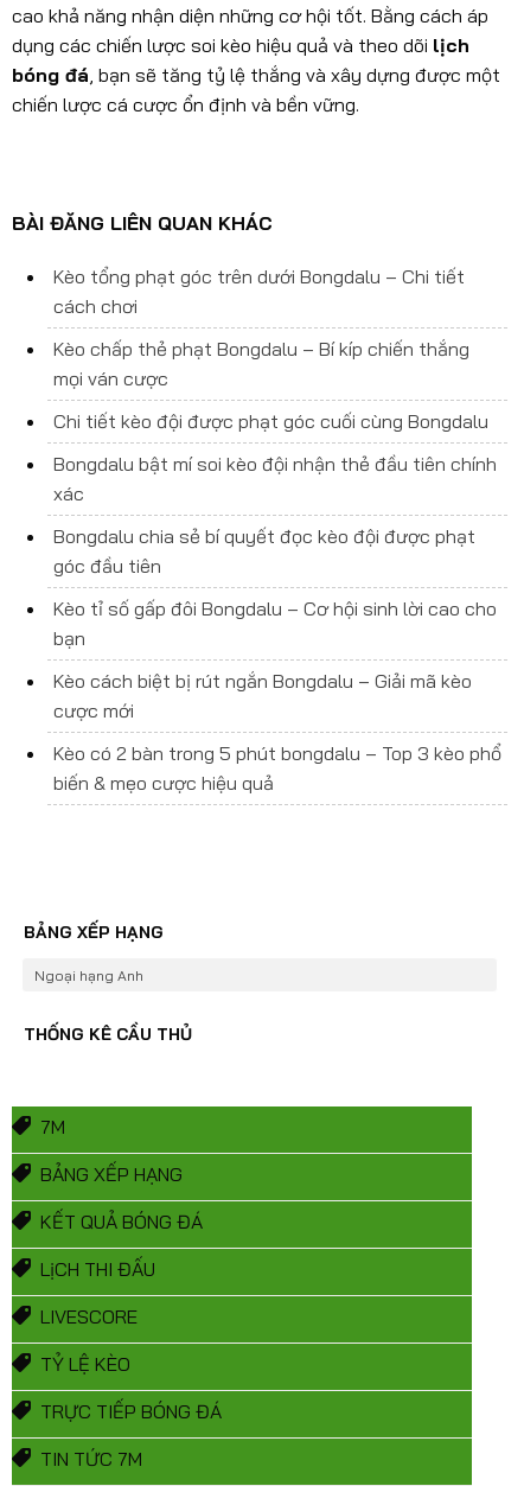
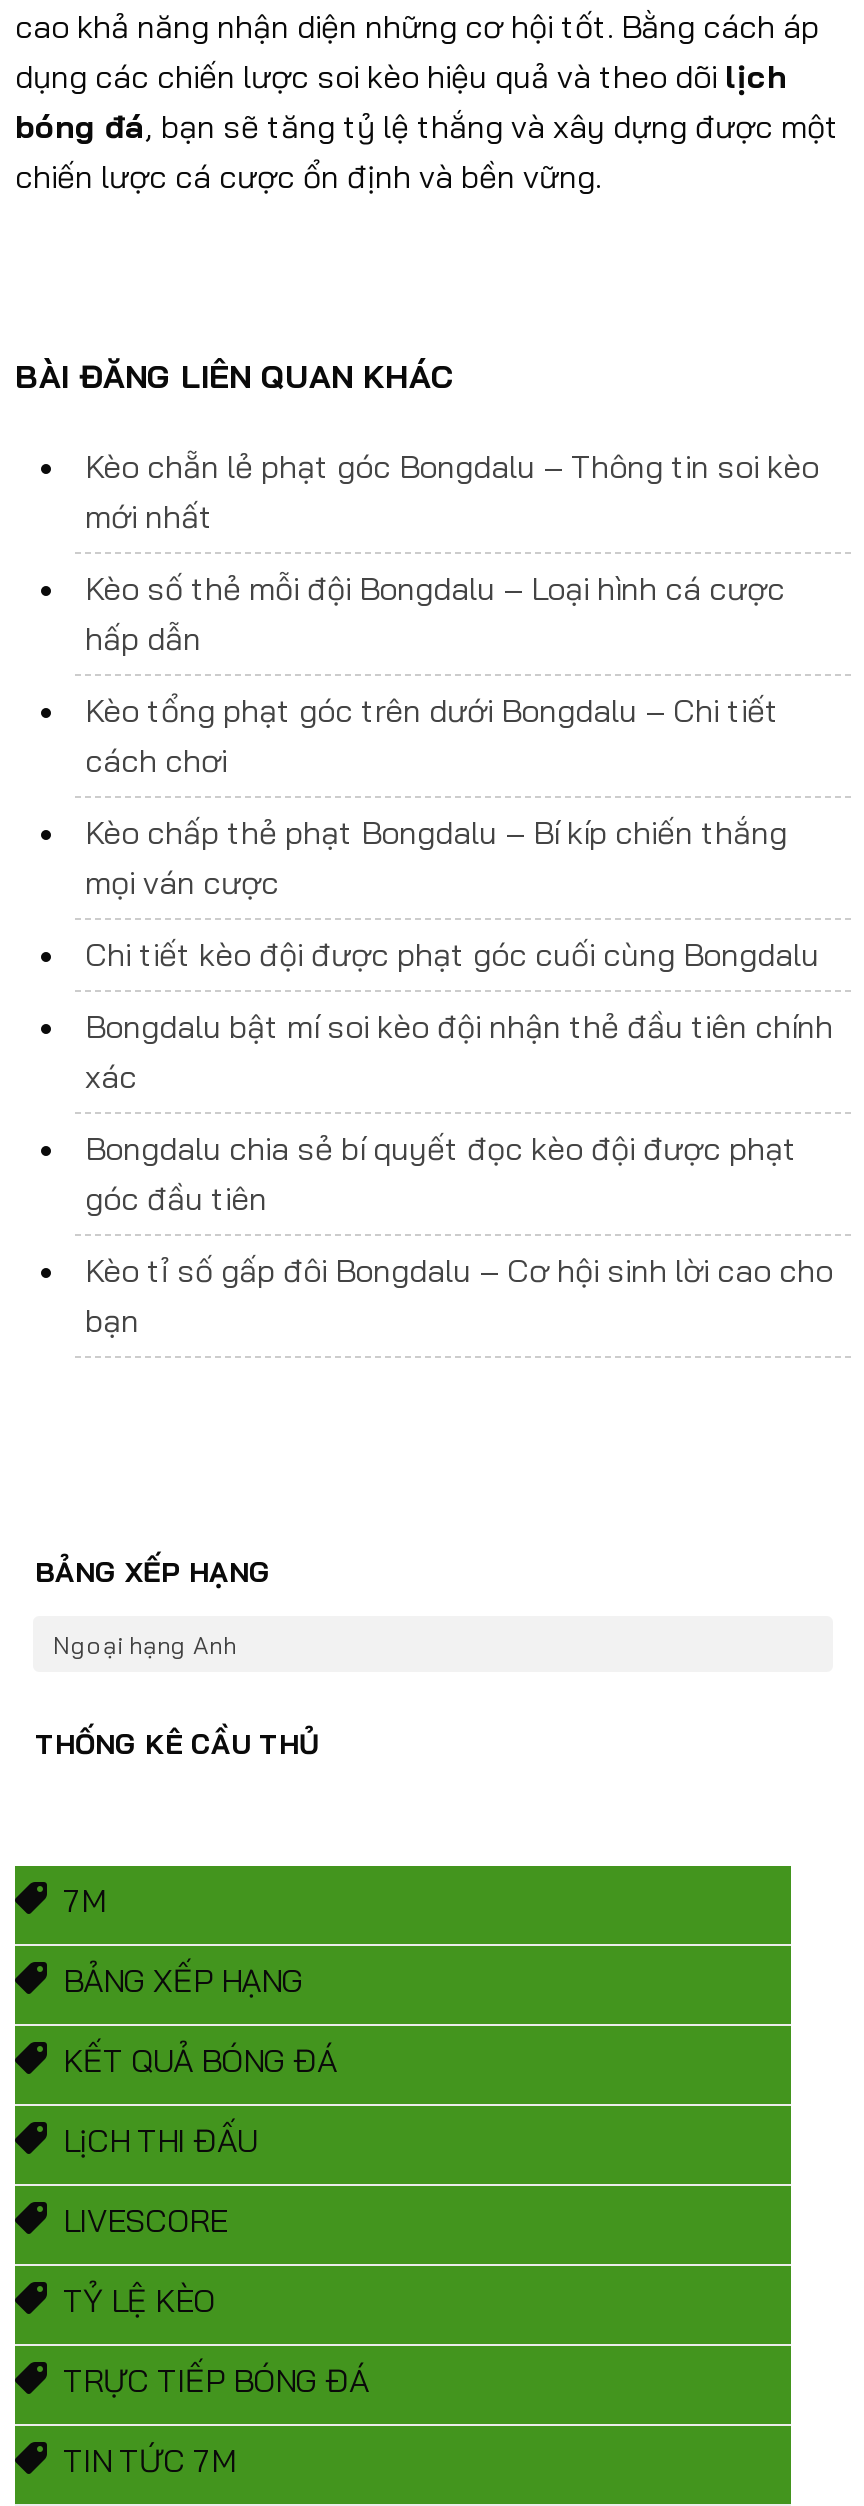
+ Kèo chẵn lẻ phạt góc Bongdalu – Thông tin soi kèo
+ mới nhất
+ Kèo số thẻ mỗi đội Bongdalu – Loại hình cá cược
+ hấp dẫn

moved down: Kèo tổng phạt góc trên dưới Bongdalu – Chi tiết | cách chơi | Kèo chấp thẻ phạt Bongdalu – Bí kíp chiến thắng | ... | Kèo tỉ số gấp đôi Bongdalu – Cơ hội sinh lời cao cho | bạn

- Kèo cách biệt bị rút ngắn Bongdalu – Giải mã kèo
- cược mới
- Kèo có 2 bàn trong 5 phút bongdalu – Top 3 kèo phổ
- biến & mẹo cược hiệu quả
